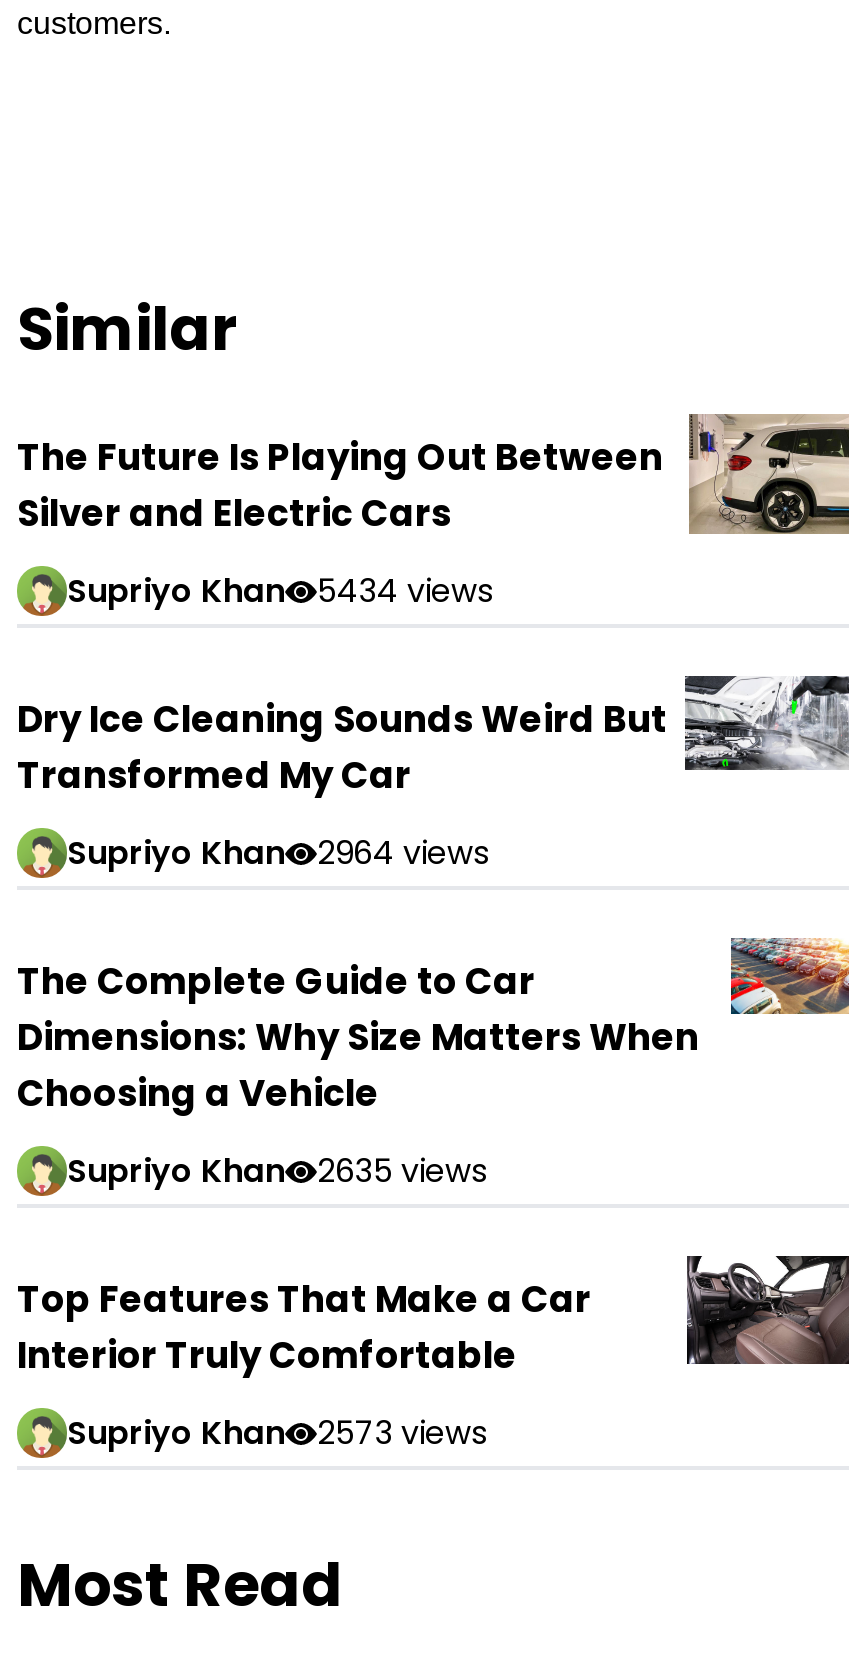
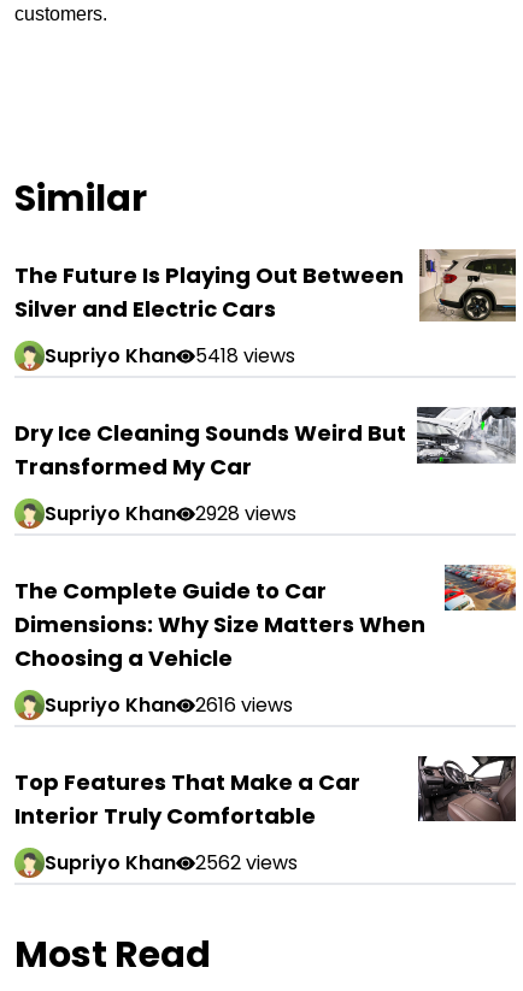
- Supriyo Khan 5434 views
+ Supriyo Khan 5418 views

- Supriyo Khan 2964 views
+ Supriyo Khan 2928 views

- Supriyo Khan 2635 views
+ Supriyo Khan 2616 views

- Supriyo Khan 2573 views
+ Supriyo Khan 2562 views
